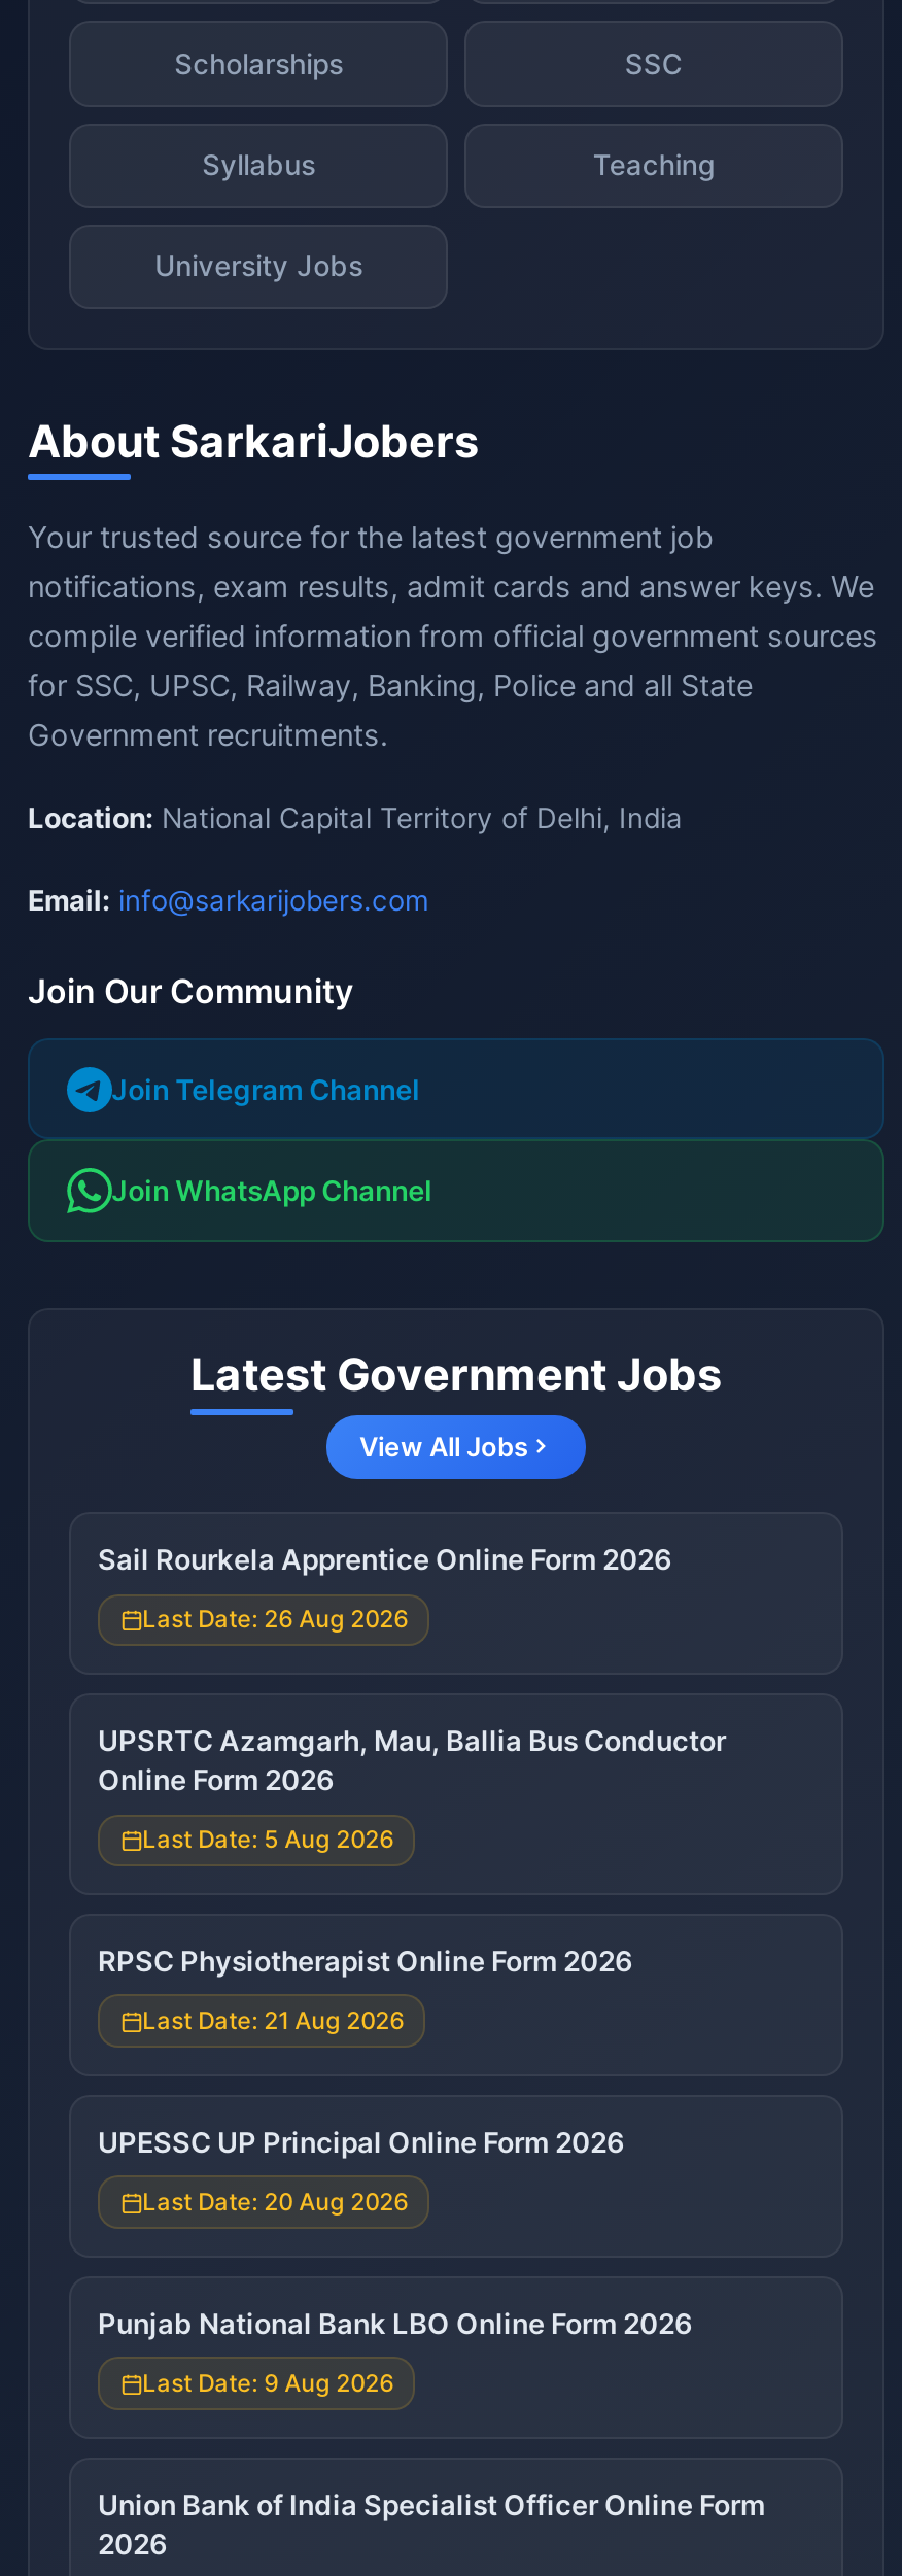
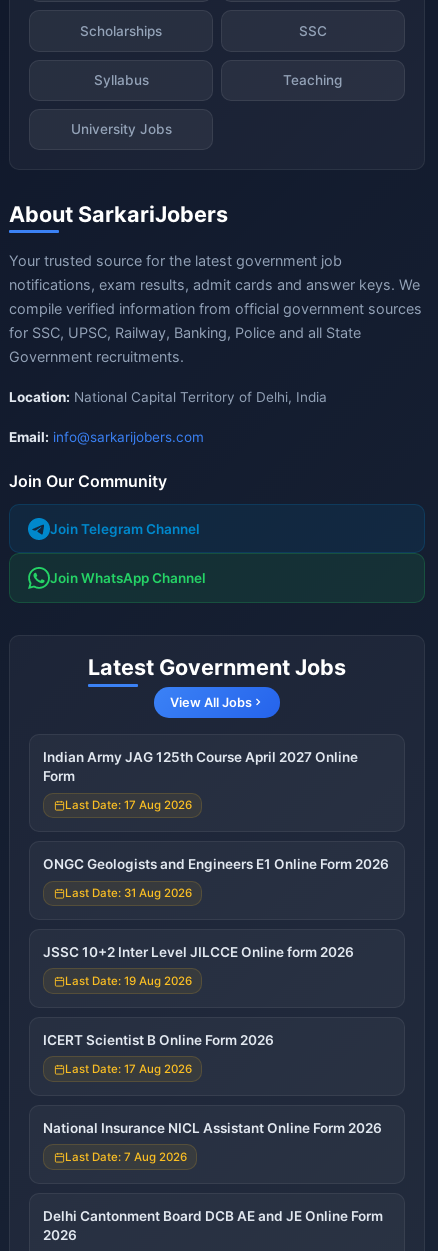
- Sail Rourkela Apprentice Online Form 2026
+ Indian Army JAG 125th Course April 2027 Online
+ Form

- Last Date: 26 Aug 2026
+ Last Date: 17 Aug 2026

- UPSRTC Azamgarh, Mau, Ballia Bus Conductor
- Online Form 2026
+ ONGC Geologists and Engineers E1 Online Form 2026

- Last Date: 5 Aug 2026
+ Last Date: 31 Aug 2026

- RPSC Physiotherapist Online Form 2026
+ JSSC 10+2 Inter Level JILCCE Online form 2026

- Last Date: 21 Aug 2026
+ Last Date: 19 Aug 2026

- UPESSC UP Principal Online Form 2026
+ ICERT Scientist B Online Form 2026

- Last Date: 20 Aug 2026
+ Last Date: 17 Aug 2026

- Punjab National Bank LBO Online Form 2026
+ National Insurance NICL Assistant Online Form 2026

- Last Date: 9 Aug 2026
+ Last Date: 7 Aug 2026

- Union Bank of India Specialist Officer Online Form
+ Delhi Cantonment Board DCB AE and JE Online Form
